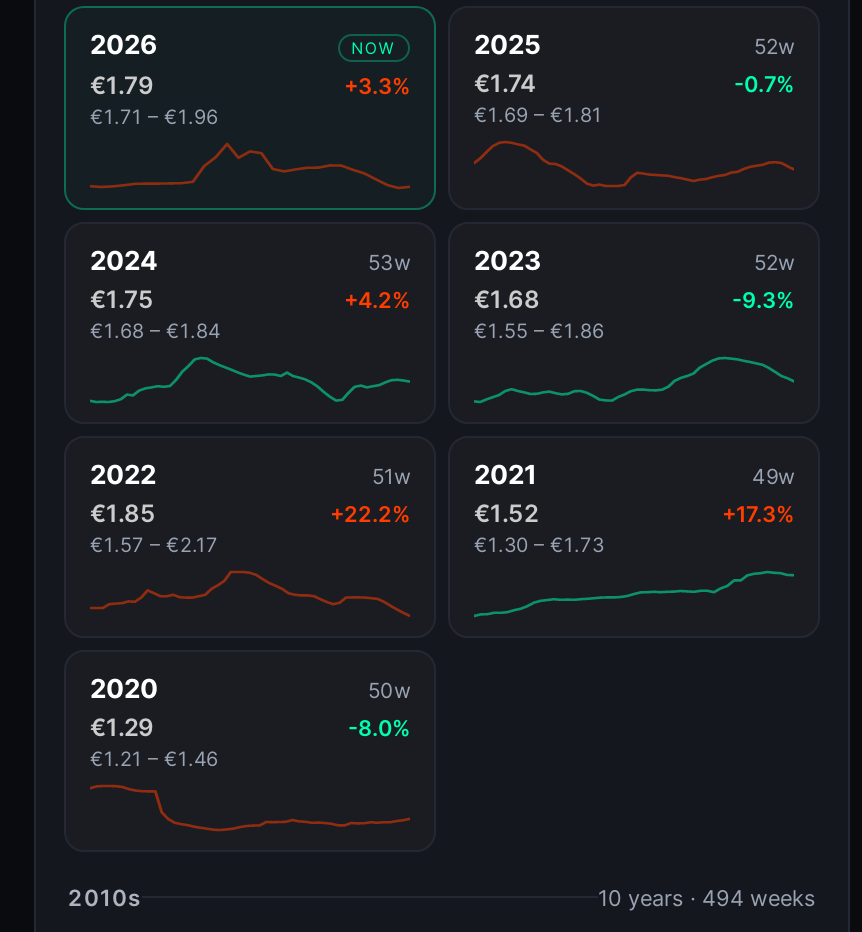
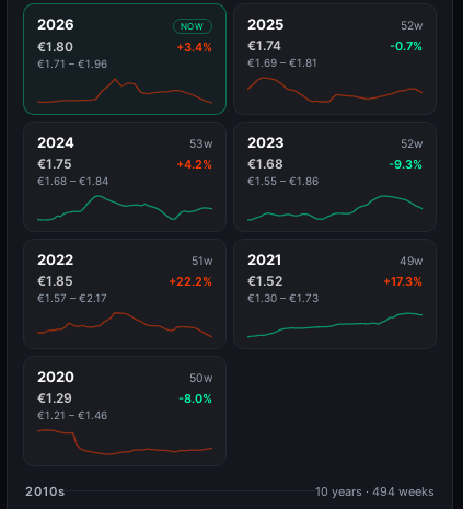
- €1.79
+ €1.80

- +3.3%
+ +3.4%
